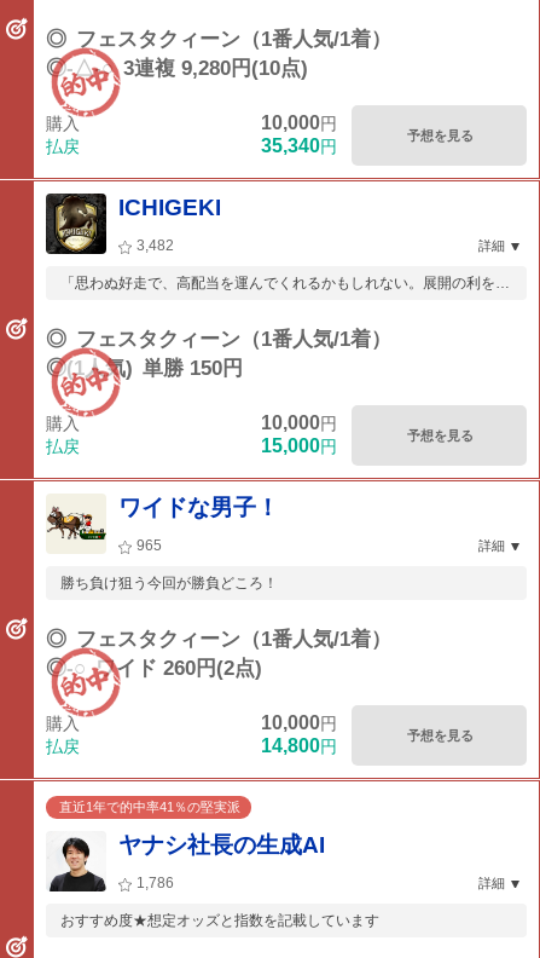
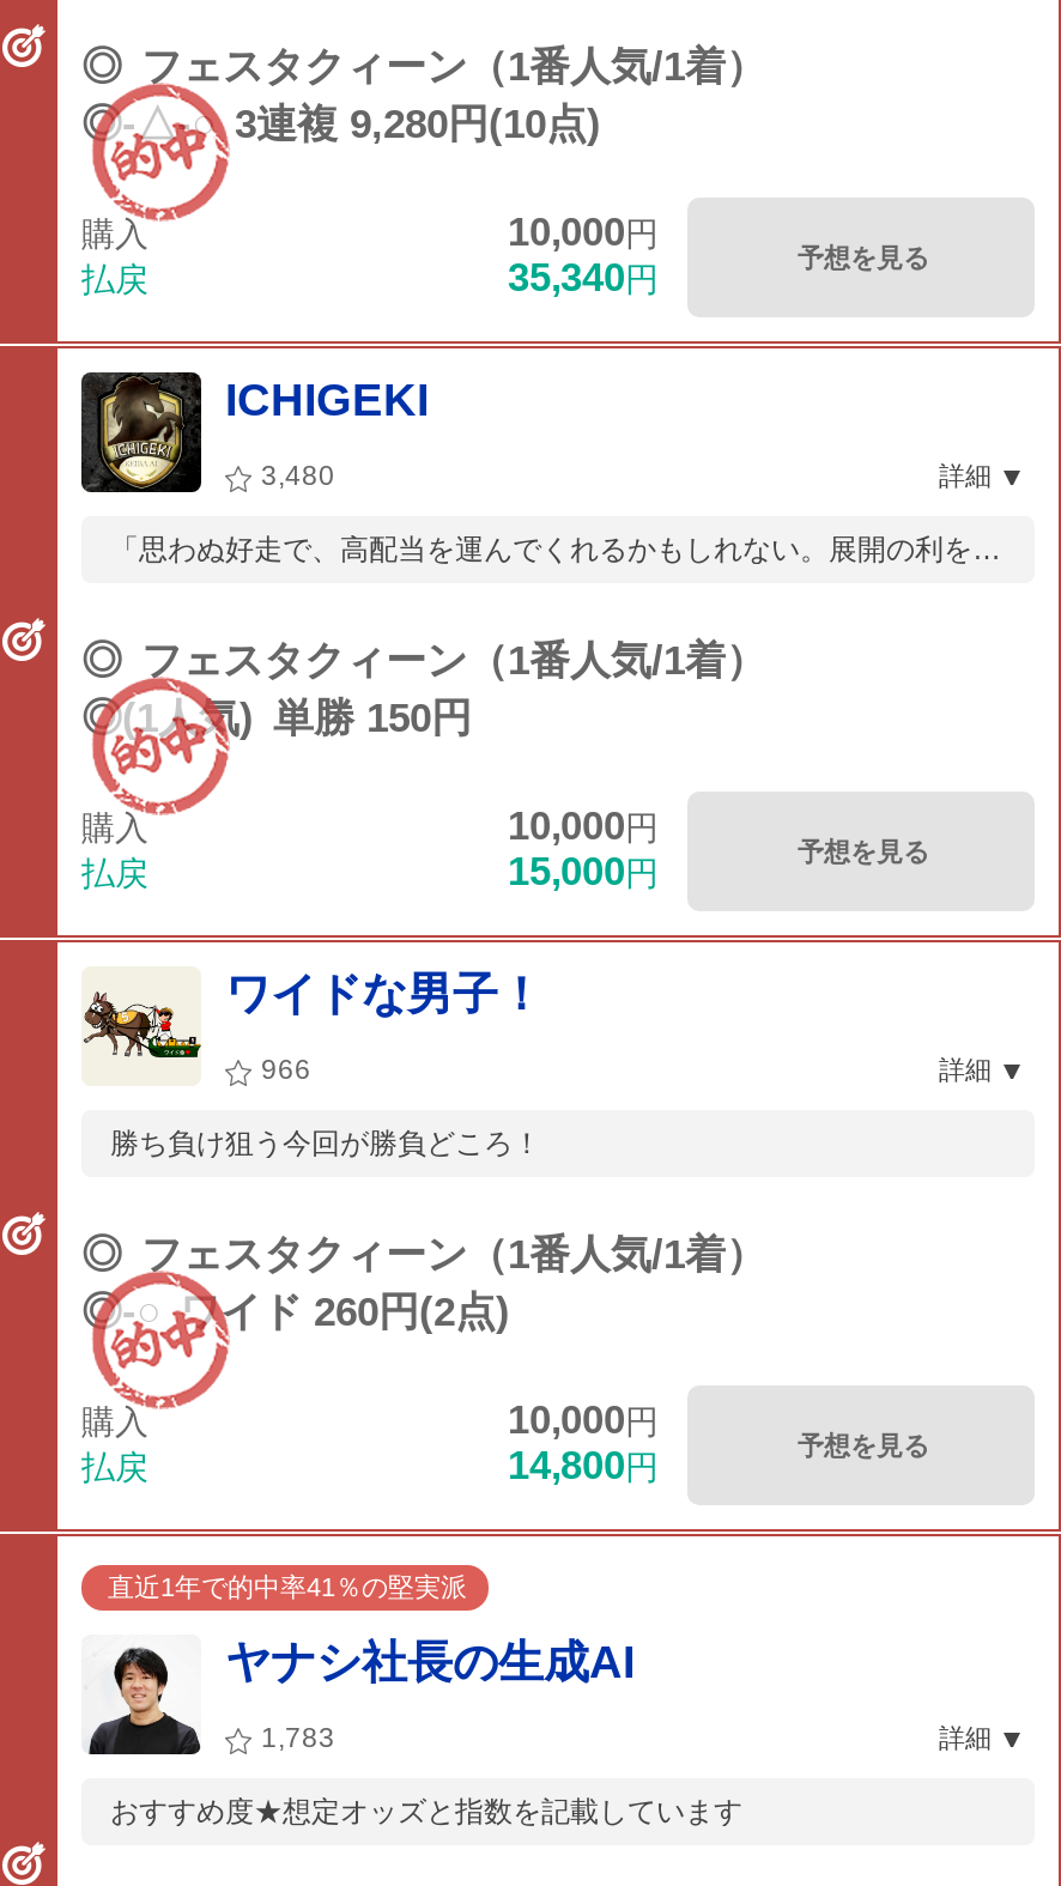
- 3,482
+ 3,480

- 965
+ 966

- 1,786
+ 1,783
